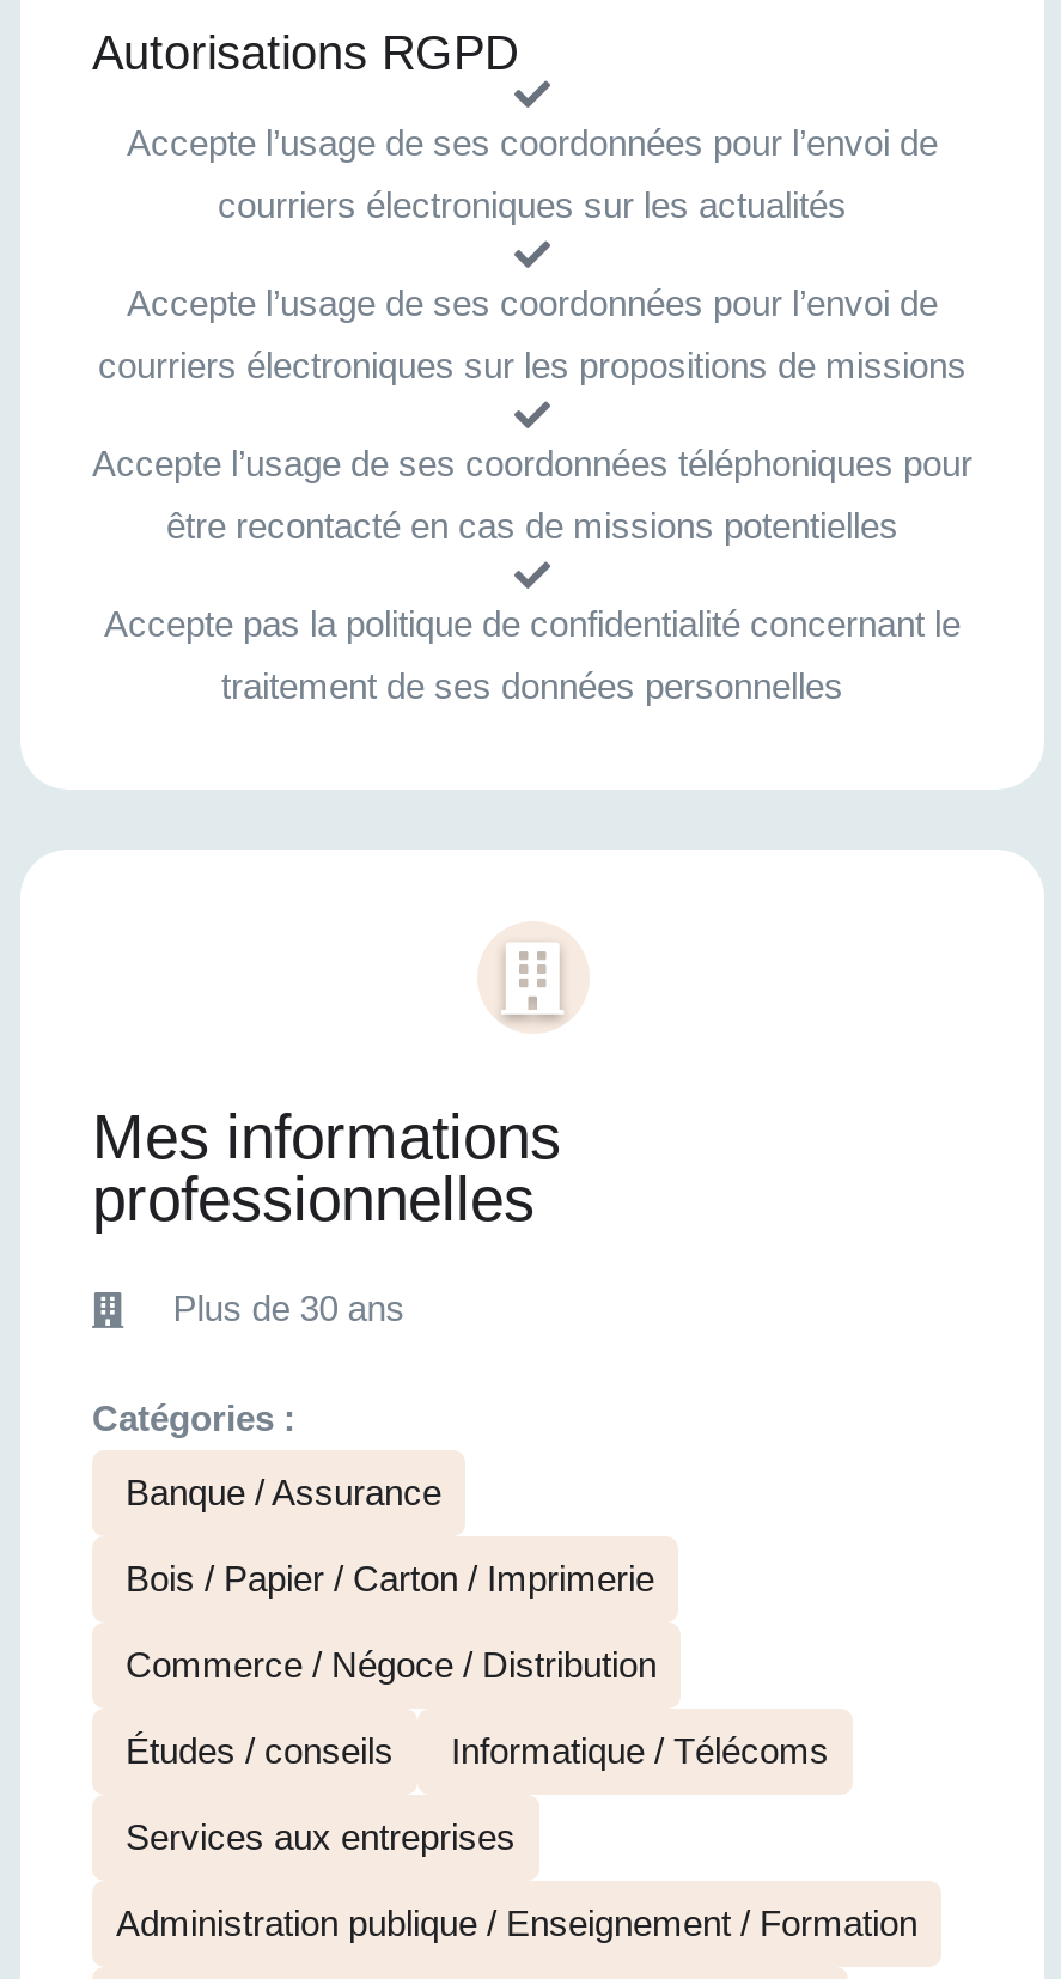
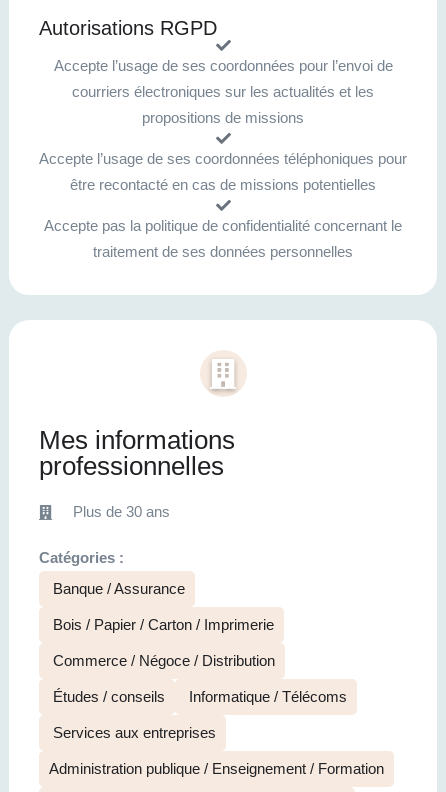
- courriers électroniques sur les actualités
- Accepte l’usage de ses coordonnées pour l’envoi de
- courriers électroniques sur les propositions de missions
+ courriers électroniques sur les actualités et les
+ propositions de missions
